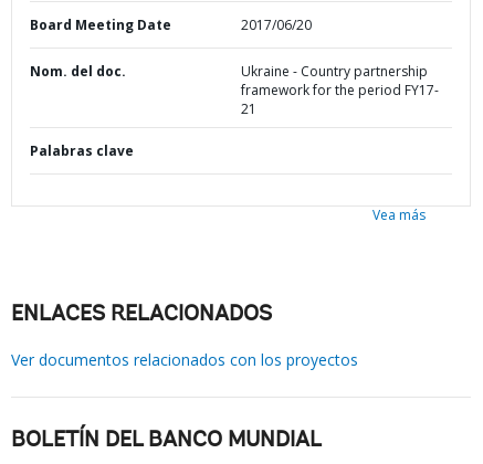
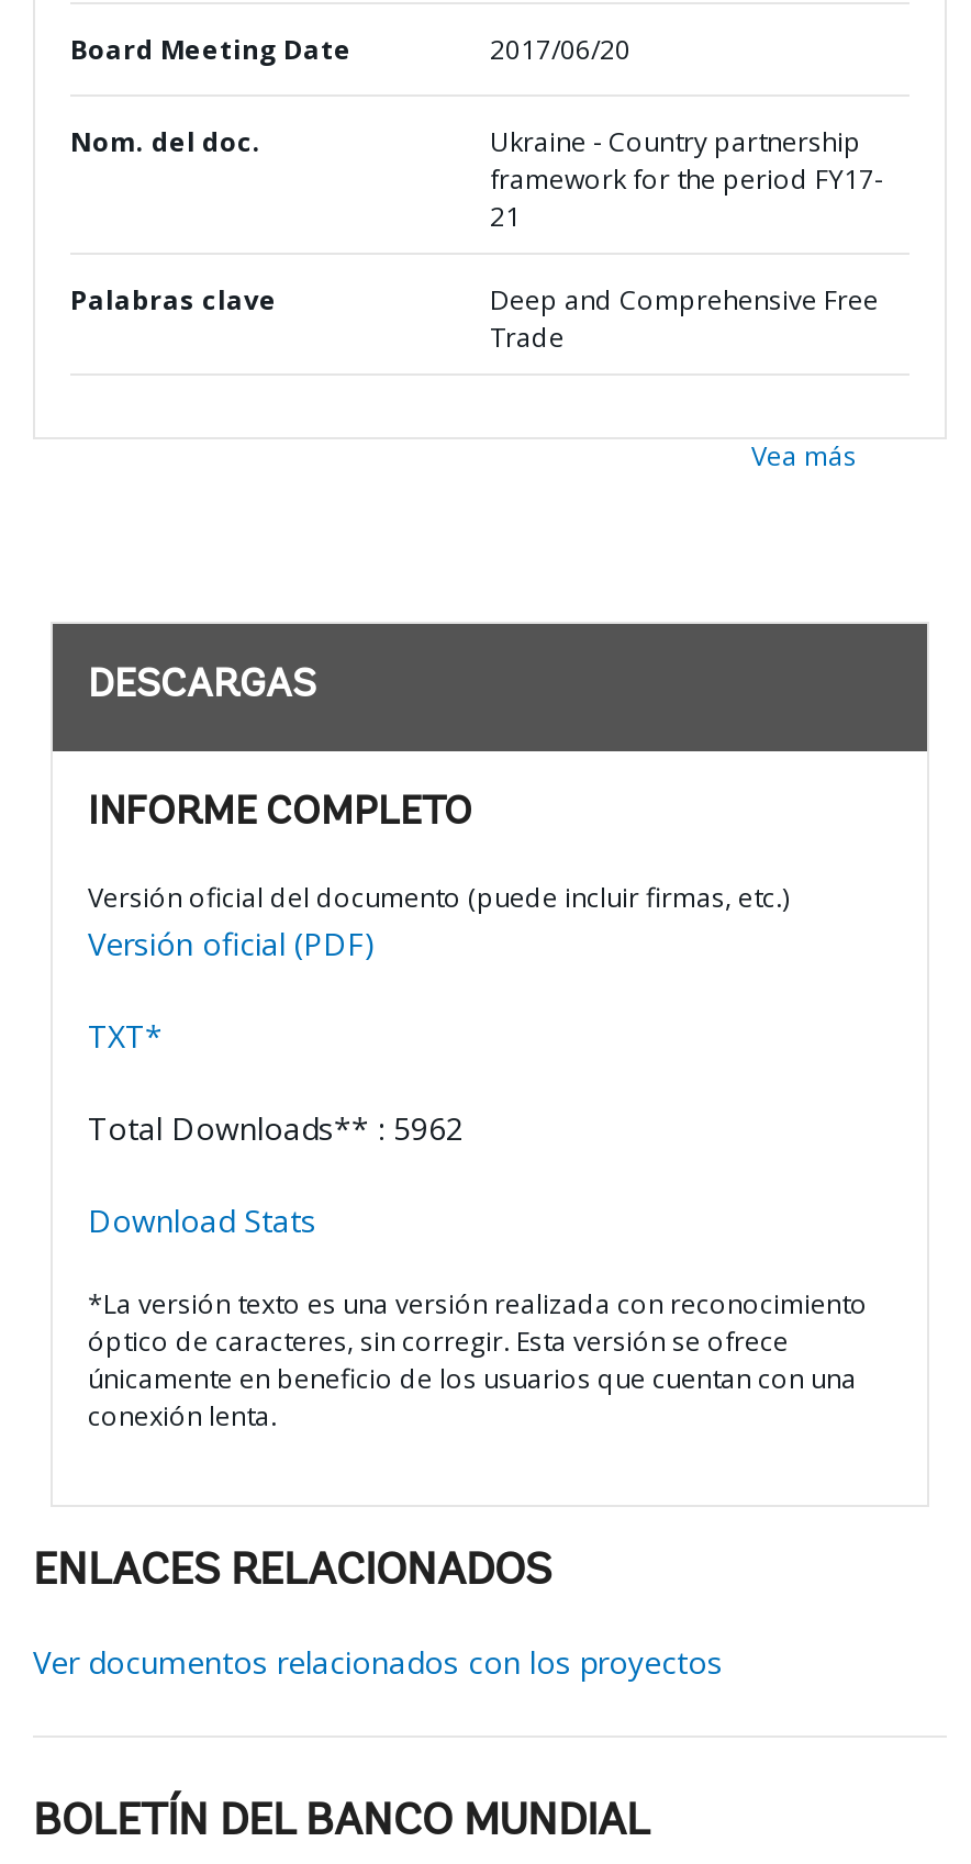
+ Deep and Comprehensive Free
+ Trade

+ DESCARGAS
+ INFORME COMPLETO
+ Versión oficial del documento (puede incluir firmas, etc.)
+ Versión oficial (PDF)
+ TXT*
+ Total Downloads** : 5962
+ Download Stats
+ *La versión texto es una versión realizada con reconocimiento
+ óptico de caracteres, sin corregir. Esta versión se ofrece
+ únicamente en beneficio de los usuarios que cuentan con una
+ conexión lenta.
